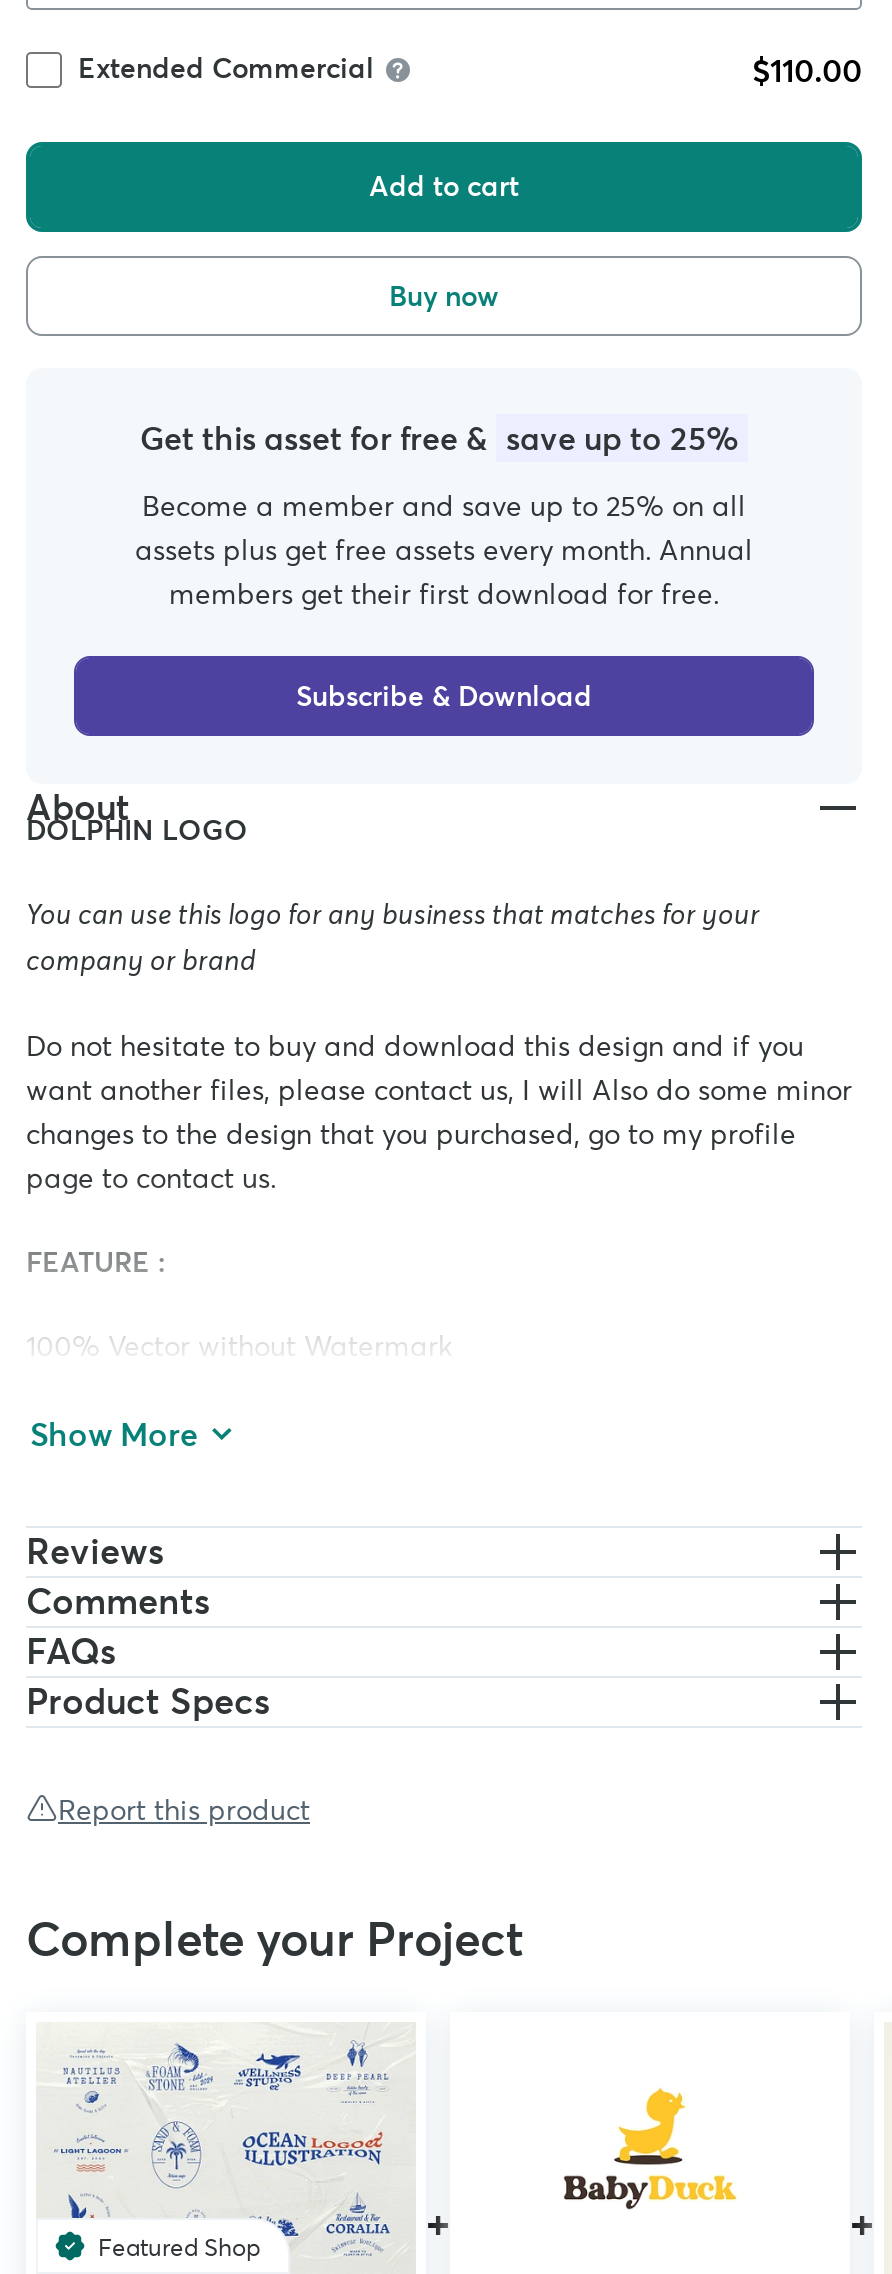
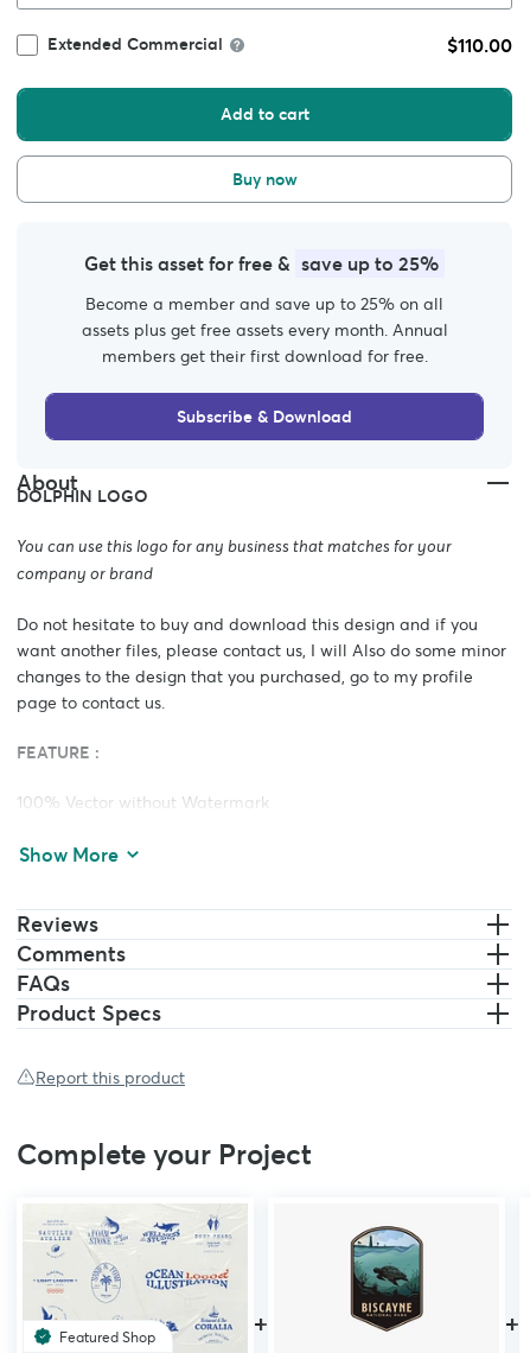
- [image]
+ [image]
